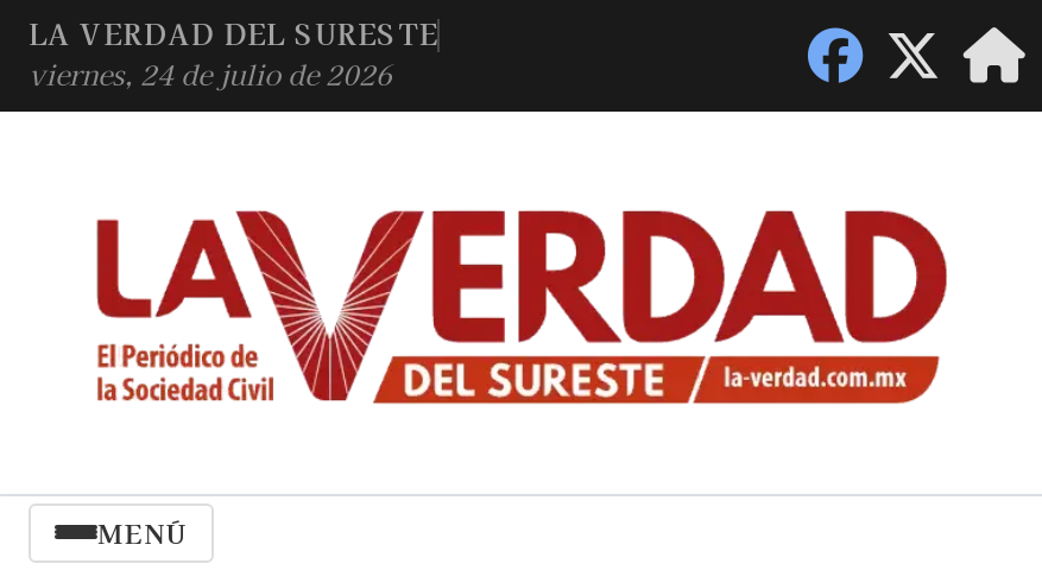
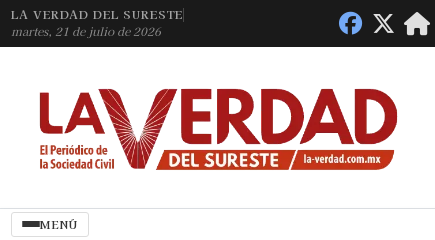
- viernes, 24 de julio de 2026
+ martes, 21 de julio de 2026
